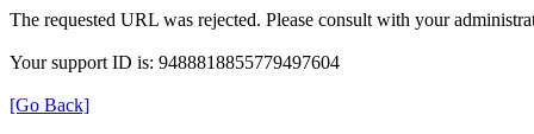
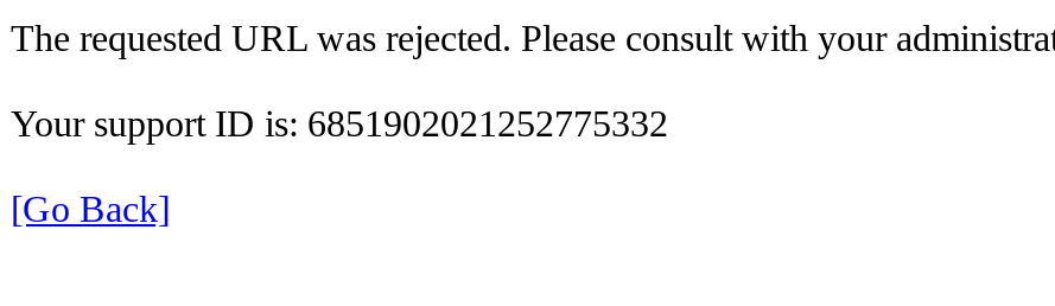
- Your support ID is: 9488818855779497604
+ Your support ID is: 6851902021252775332
